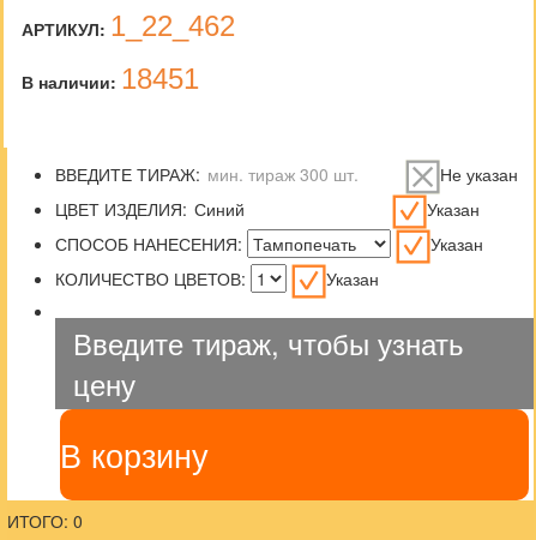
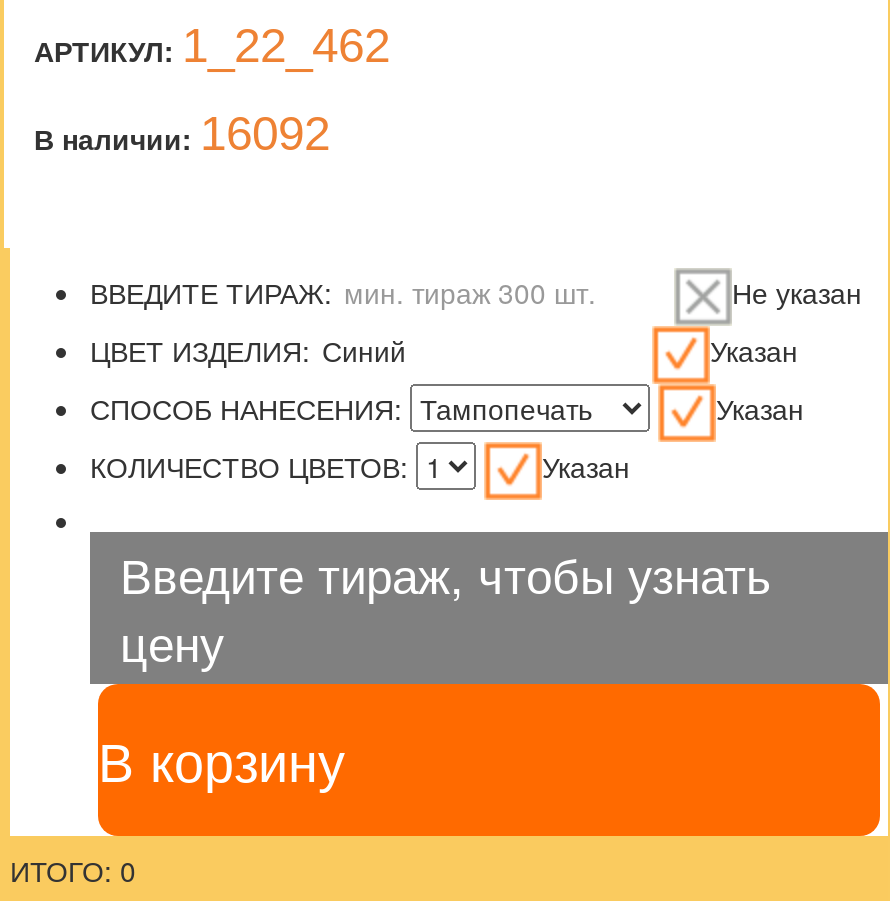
- В наличии: 18451
+ В наличии: 16092
